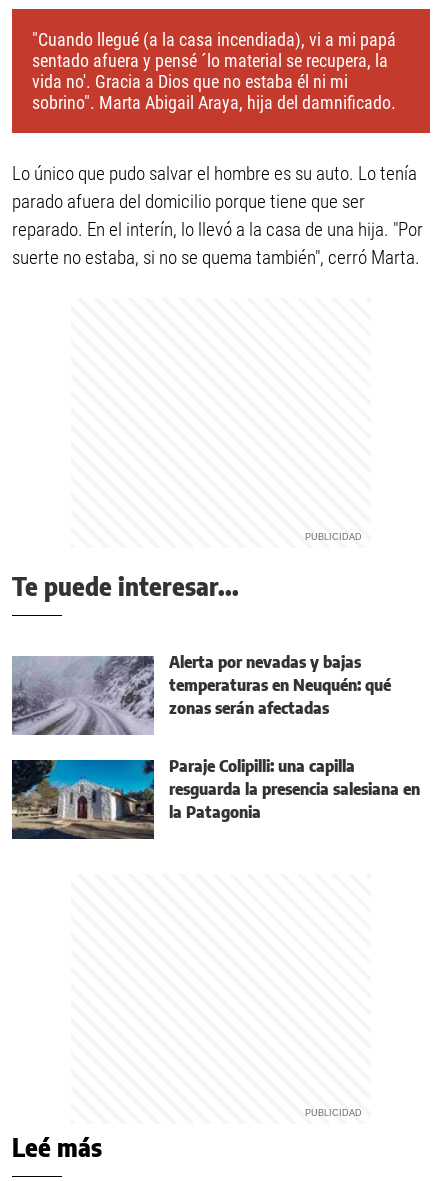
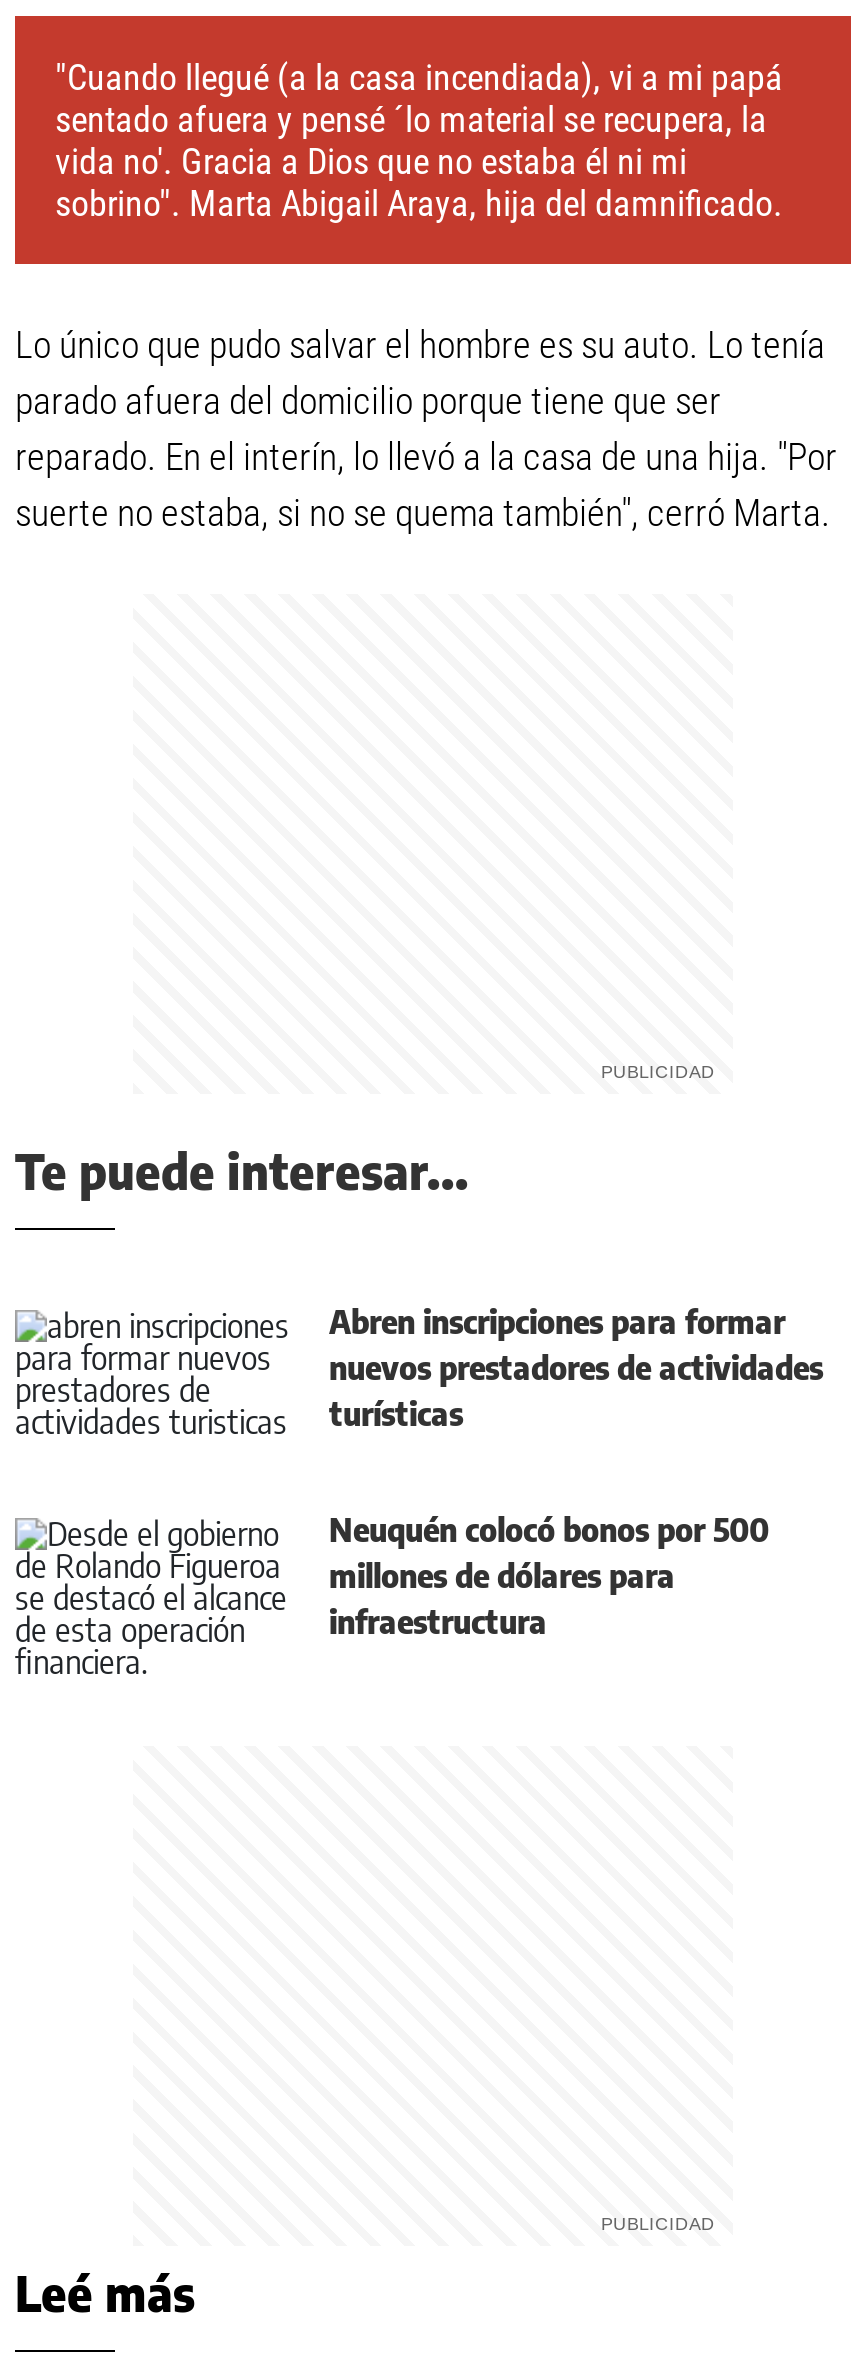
- [image]
- Alerta por nevadas y bajas
- temperaturas en Neuquén: qué
- zonas serán afectadas
+ [image]
+ Abren inscripciones para formar
+ nuevos prestadores de actividades
+ turísticas

- [image]
- Paraje Colipilli: una capilla
- resguarda la presencia salesiana en
- la Patagonia
+ [image]
+ Neuquén colocó bonos por 500
+ millones de dólares para
+ infraestructura
